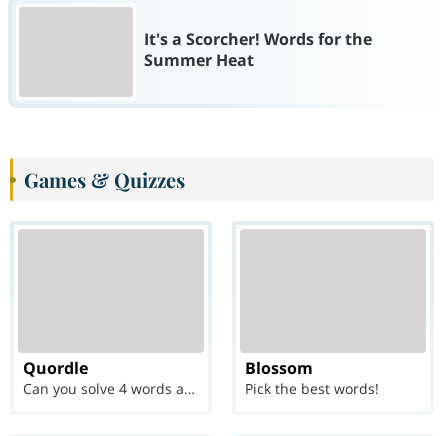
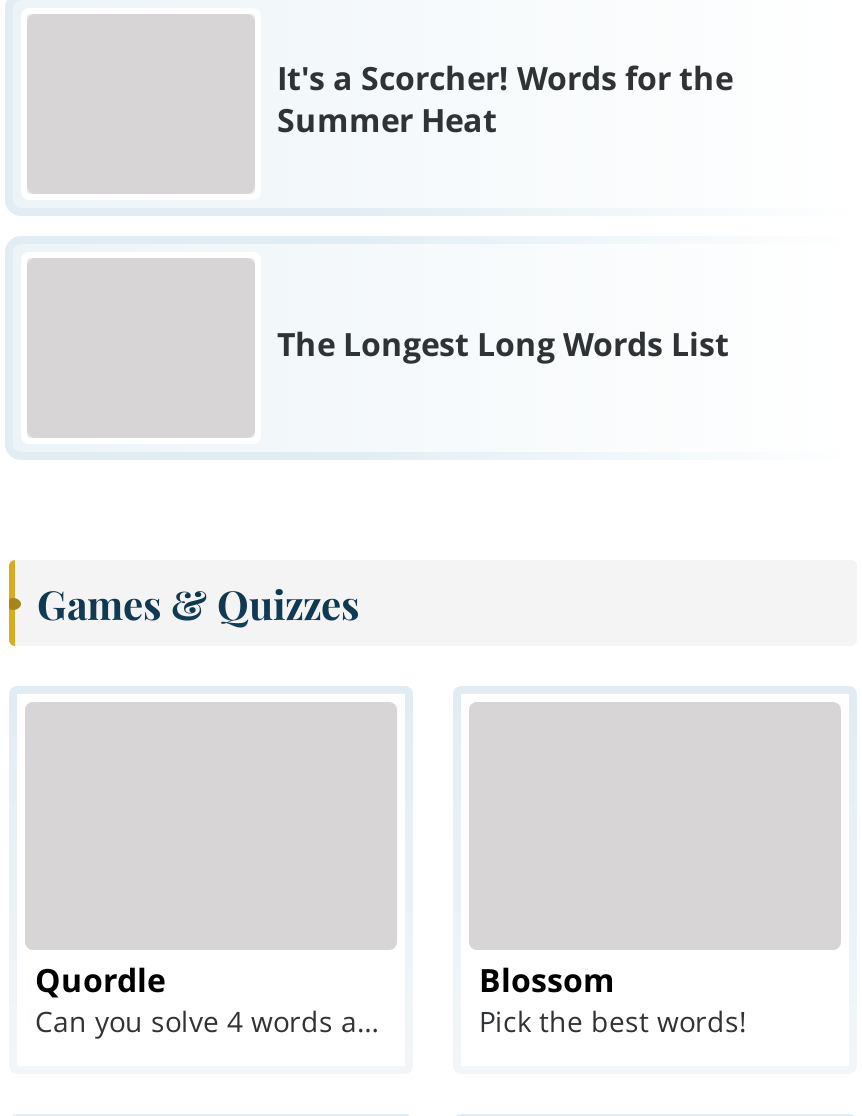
+ The Longest Long Words List
